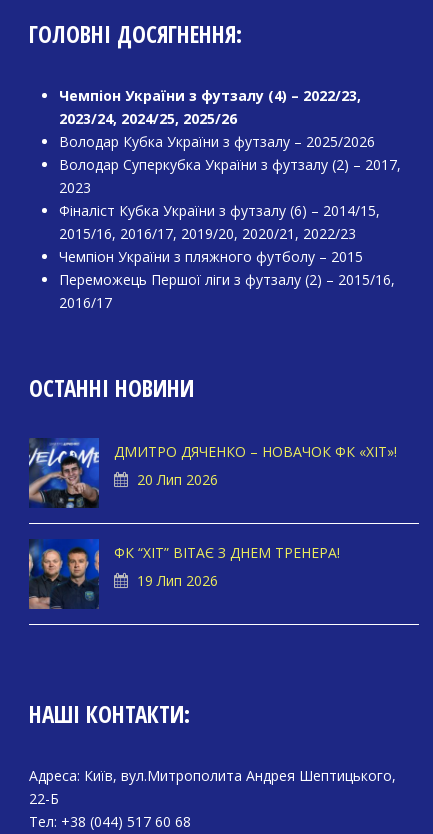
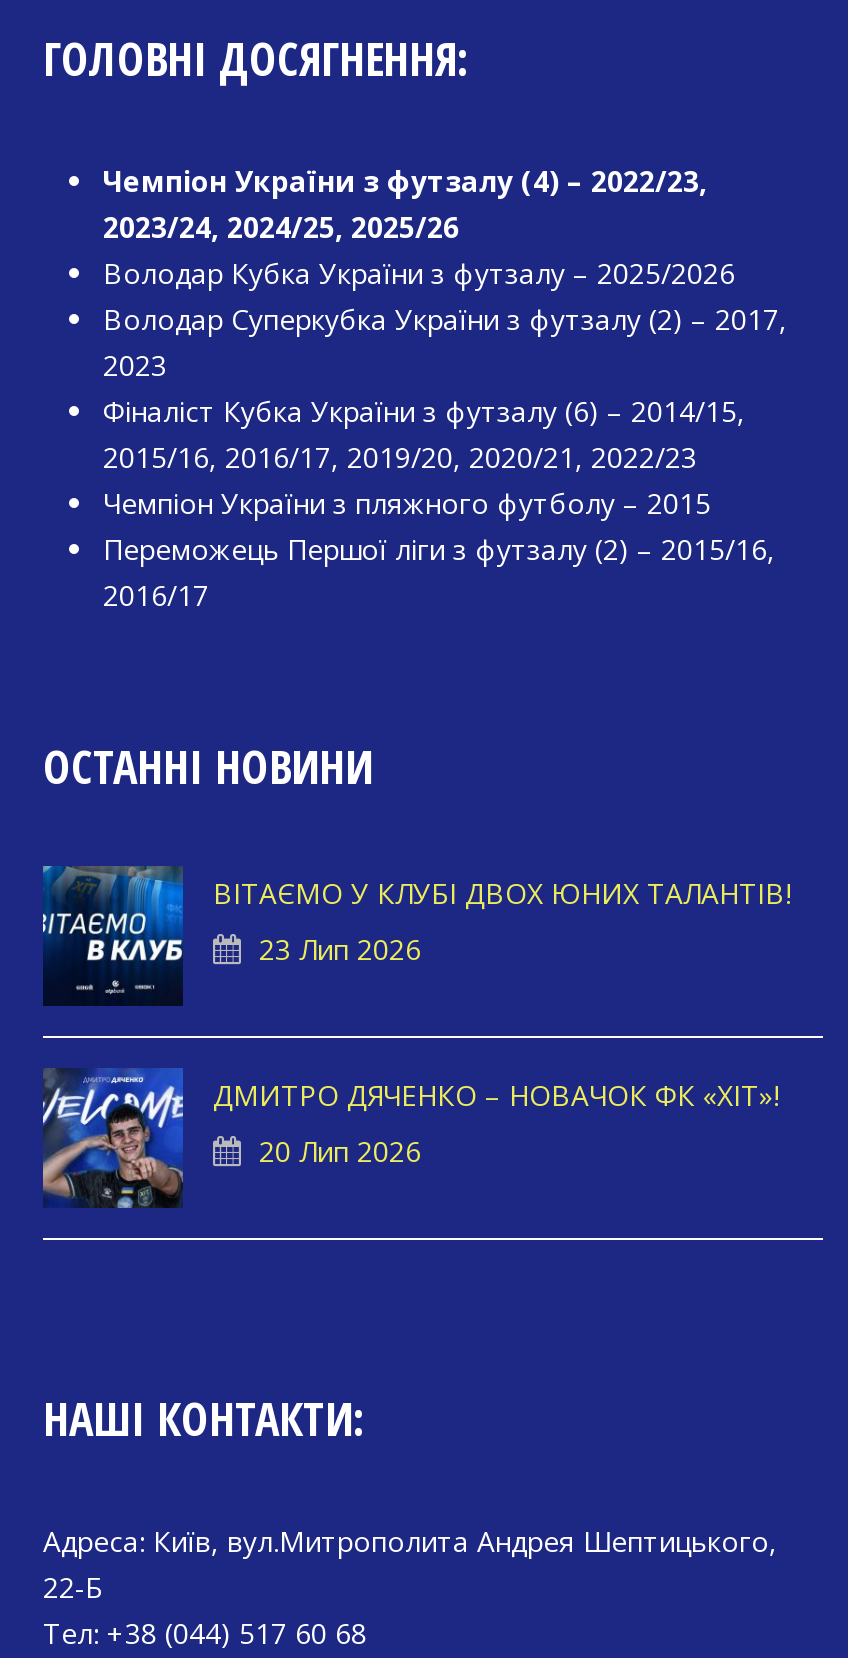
+ [image]
+ ВІТАЄМО У КЛУБІ ДВОХ ЮНИХ ТАЛАНТІВ!
+ 23 Лип 2026

moved down: [image] | ДМИТРО ДЯЧЕНКО – НОВАЧОК ФК «ХІТ»! | 20 Лип 2026

- [image]
- ФК “ХІТ” ВІТАЄ З ДНЕМ ТРЕНЕРА!
- 19 Лип 2026
